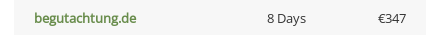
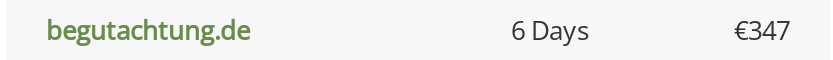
- 8 Days
+ 6 Days
